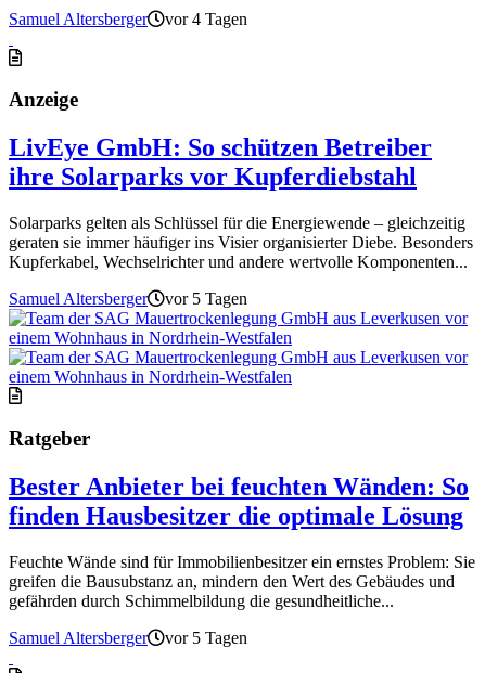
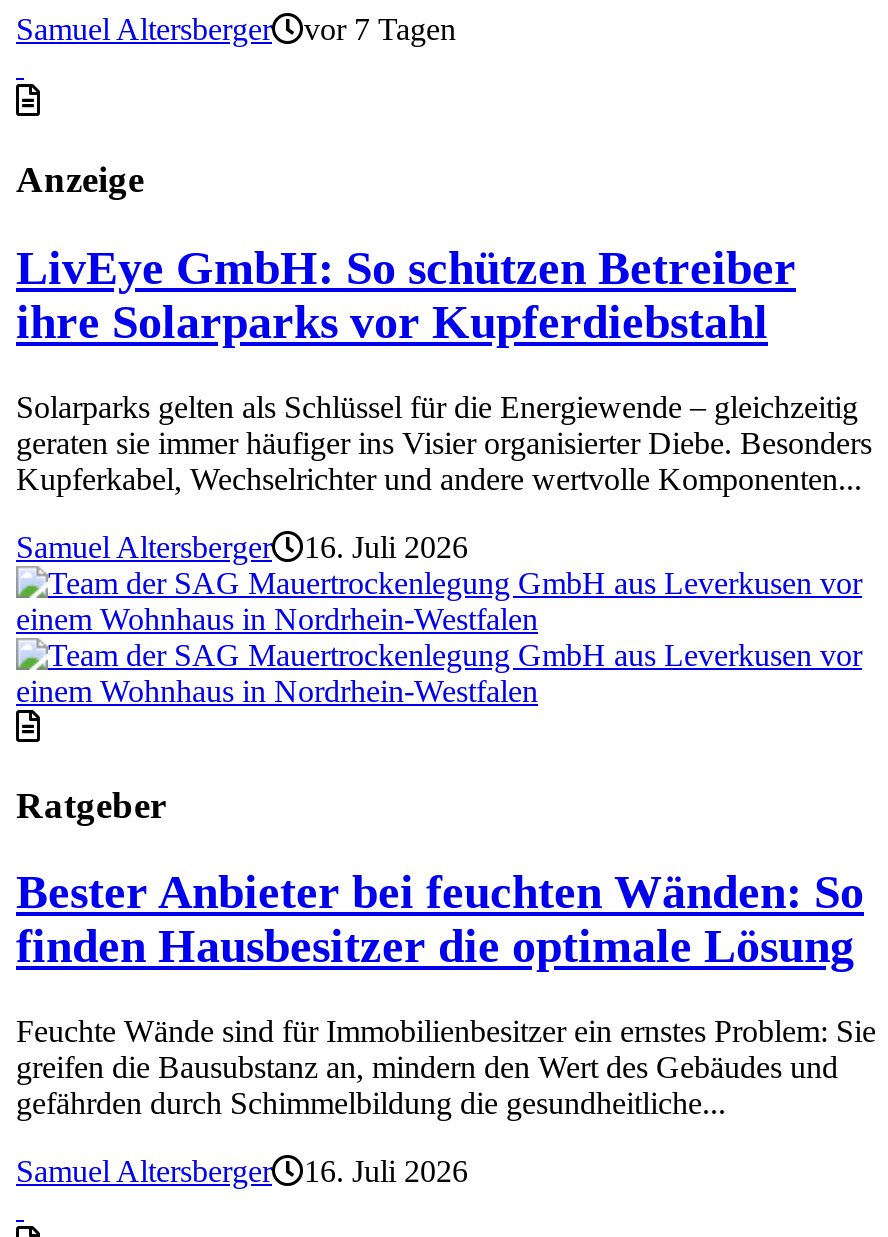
- Samuel Altersberger vor 4 Tagen
+ Samuel Altersberger vor 7 Tagen

- Samuel Altersberger vor 5 Tagen
+ Samuel Altersberger 16. Juli 2026

- Samuel Altersberger vor 5 Tagen
+ Samuel Altersberger 16. Juli 2026
